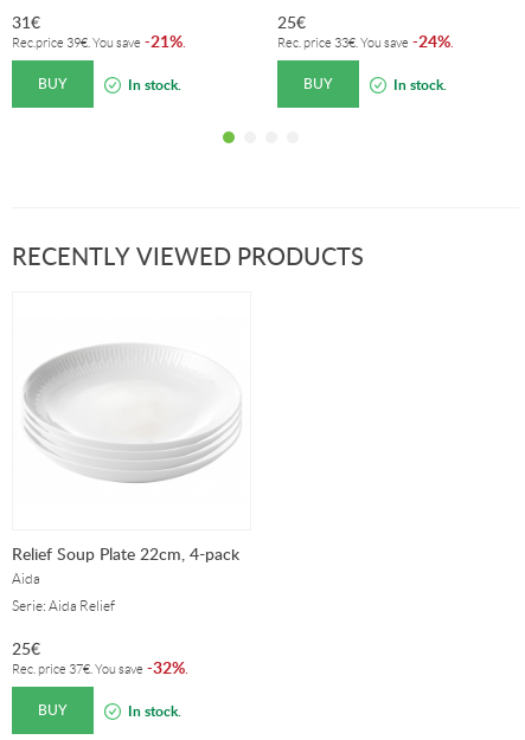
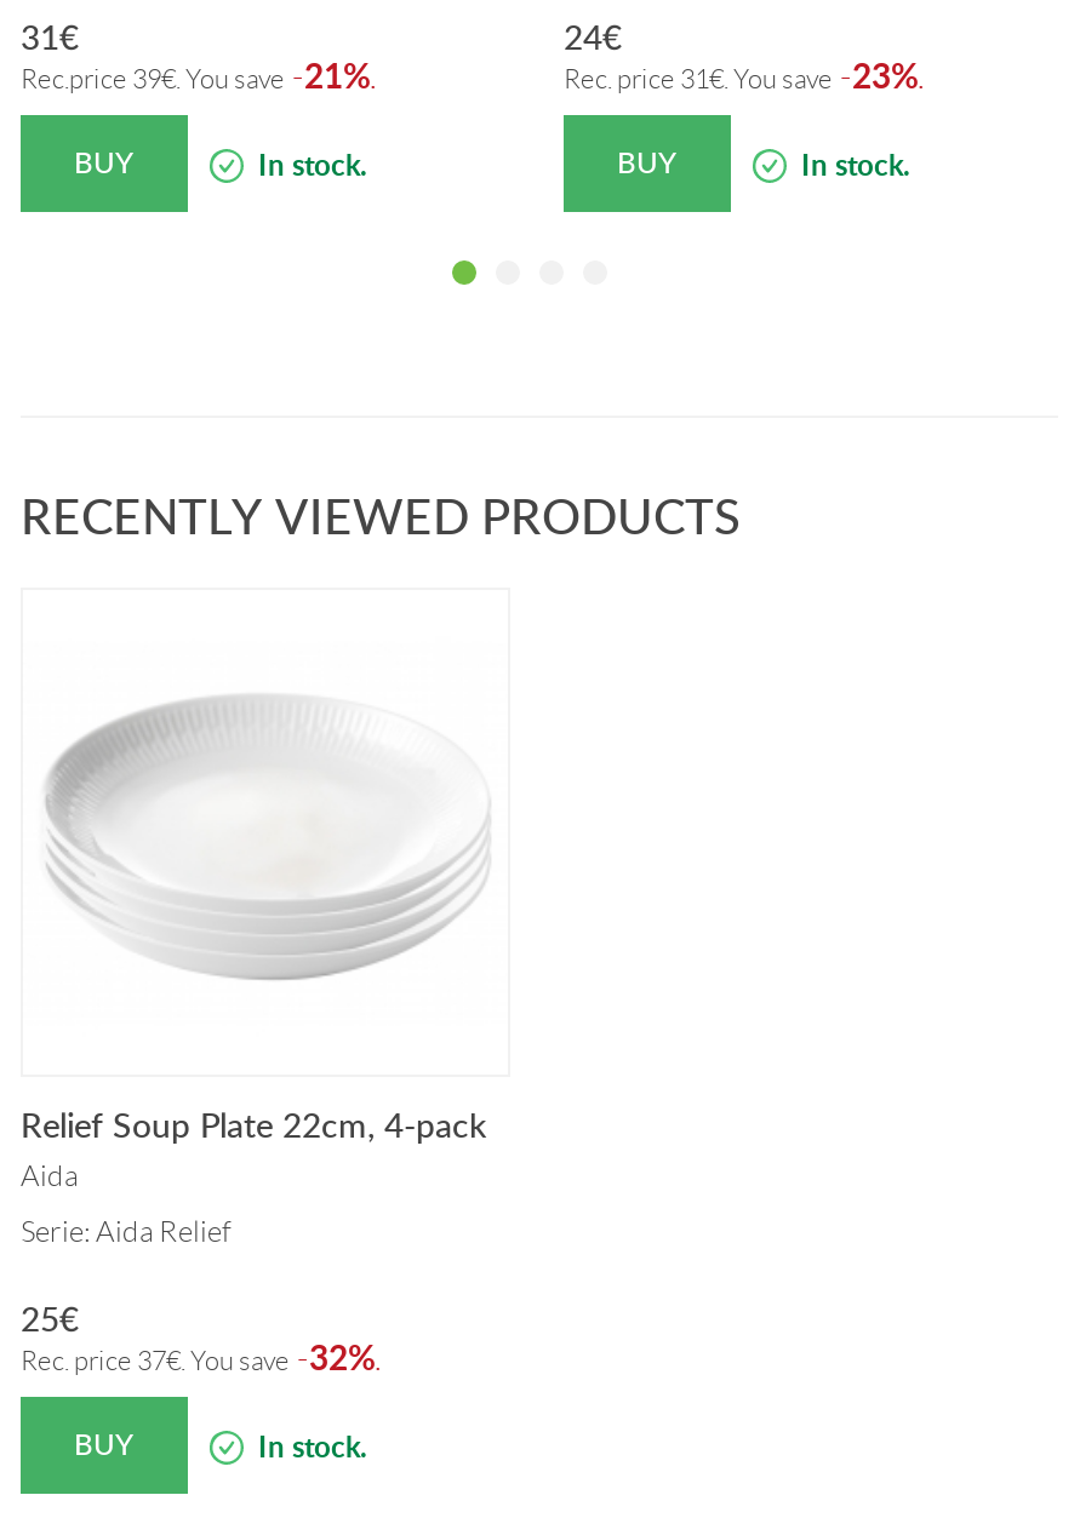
- 25€
+ 24€

- Rec. price 33€. You save -24%.
+ Rec. price 31€. You save -23%.
